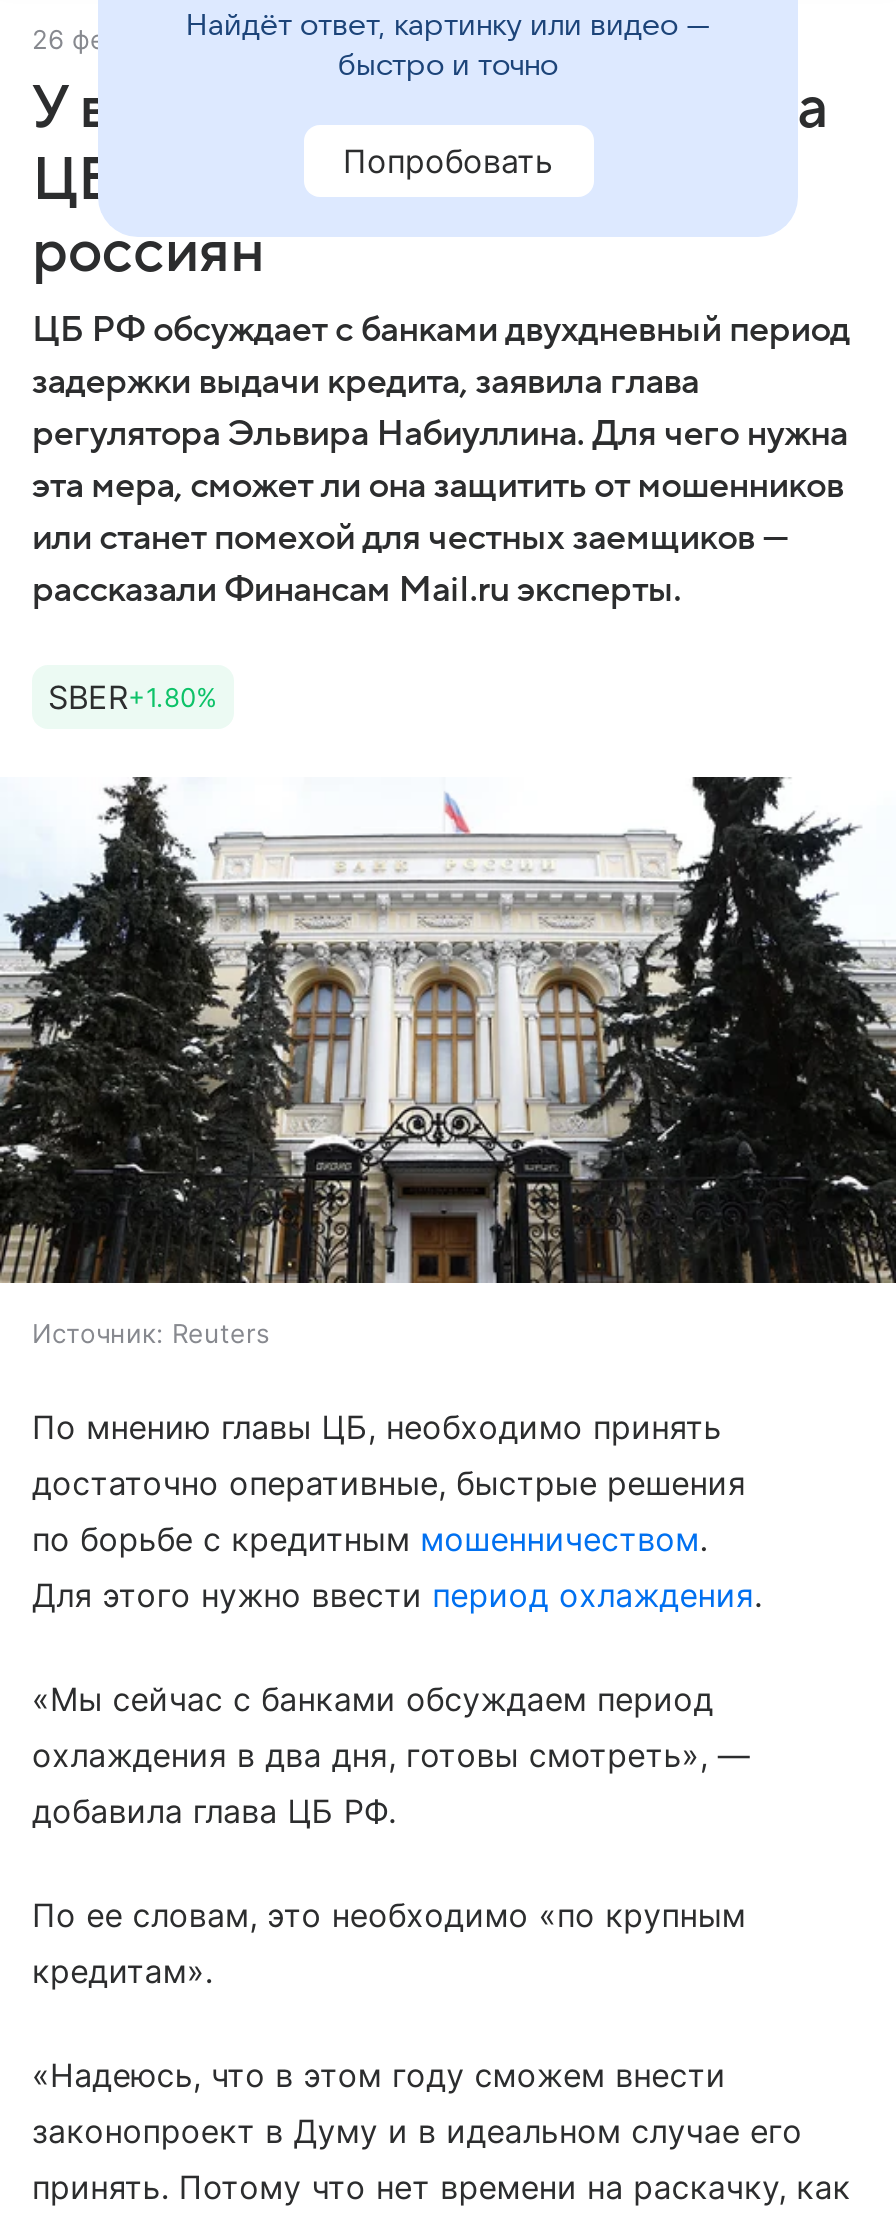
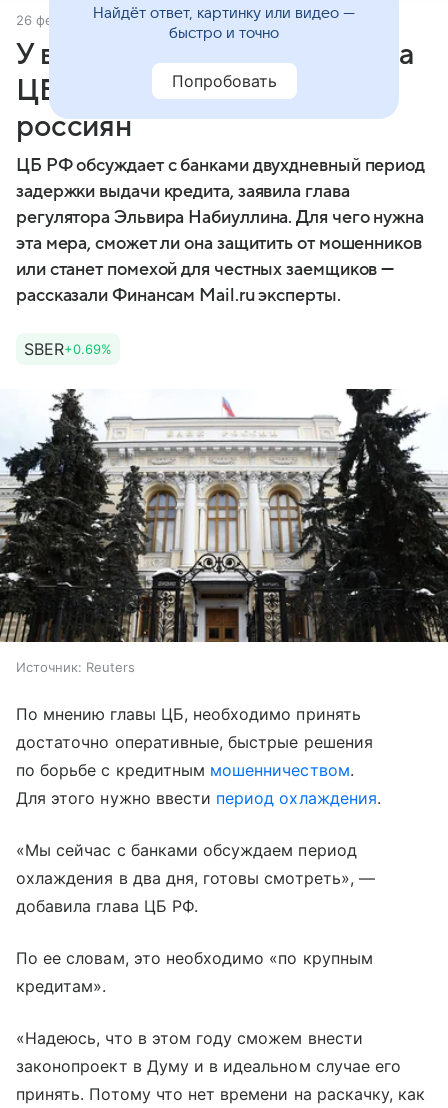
- SBER+1.80%
+ SBER+0.69%
